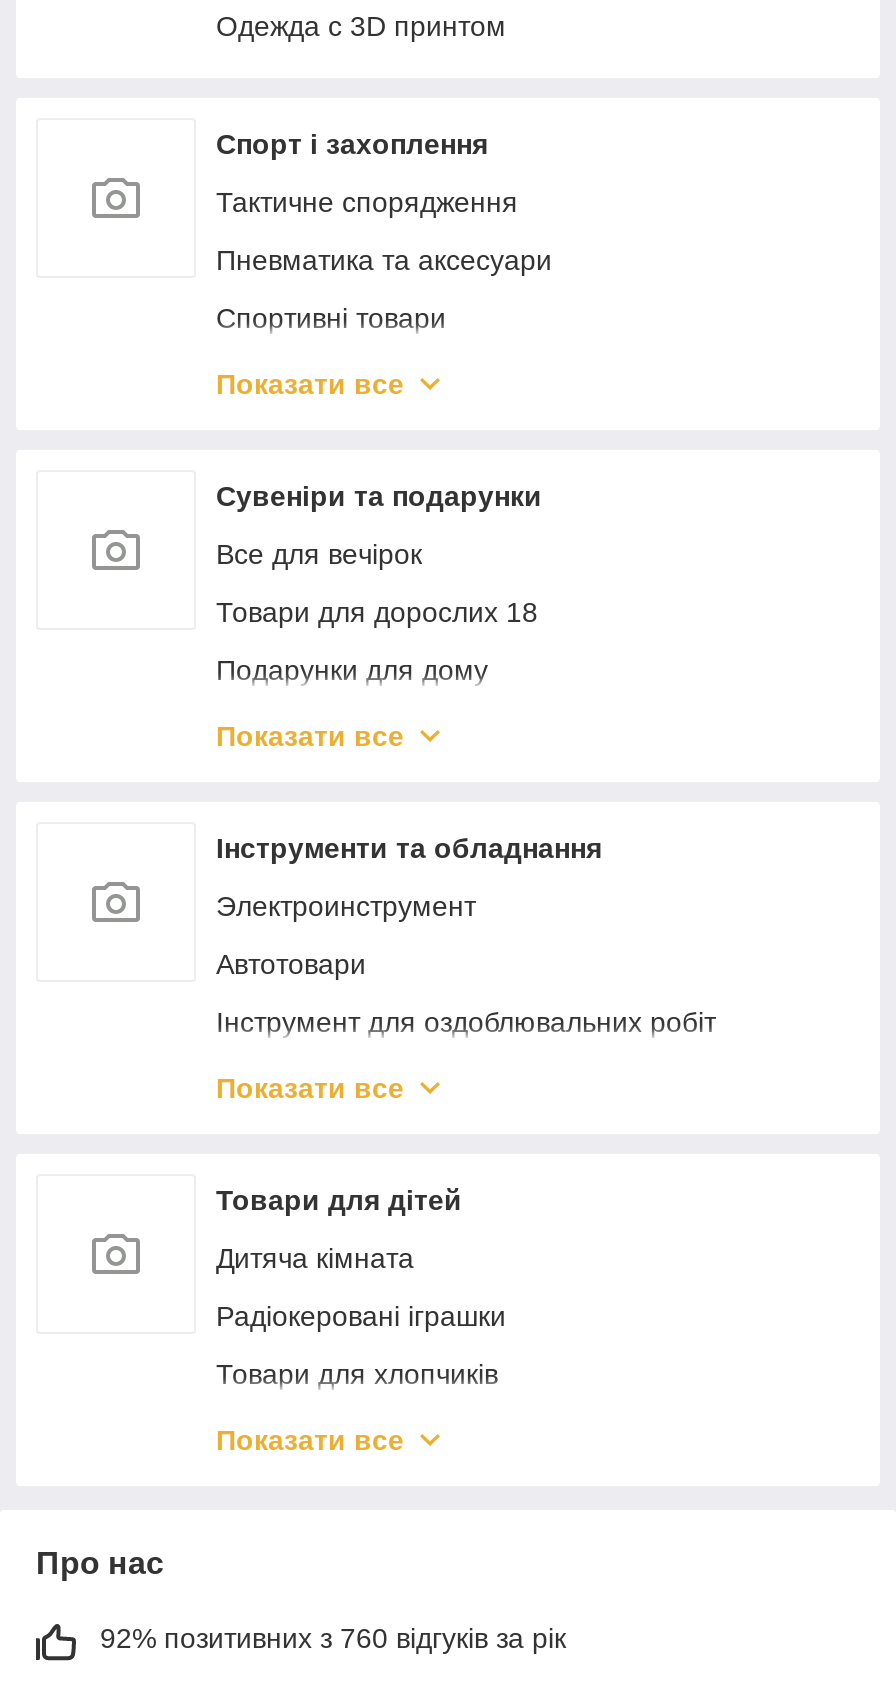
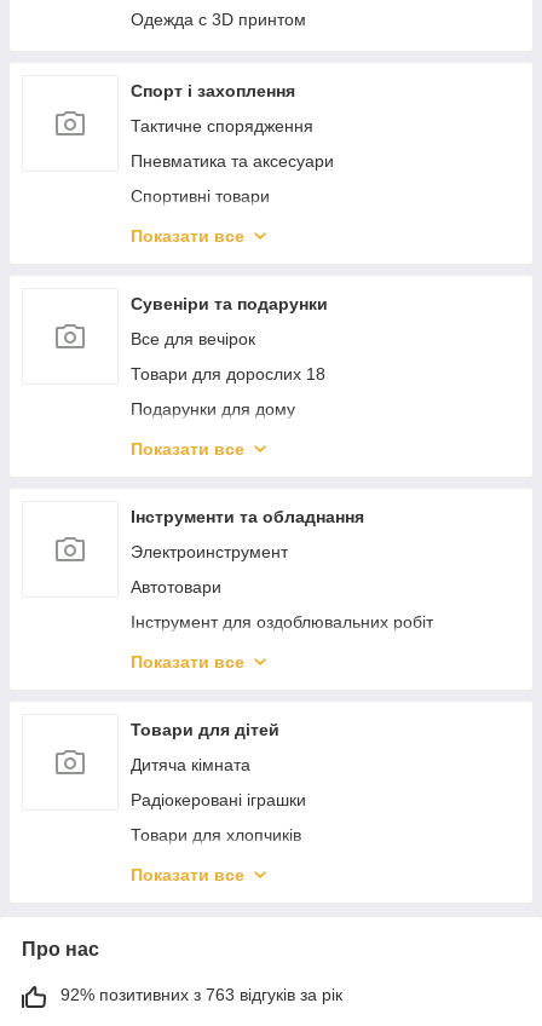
- 92% позитивних з 760 відгуків за рік
+ 92% позитивних з 763 відгуків за рік
